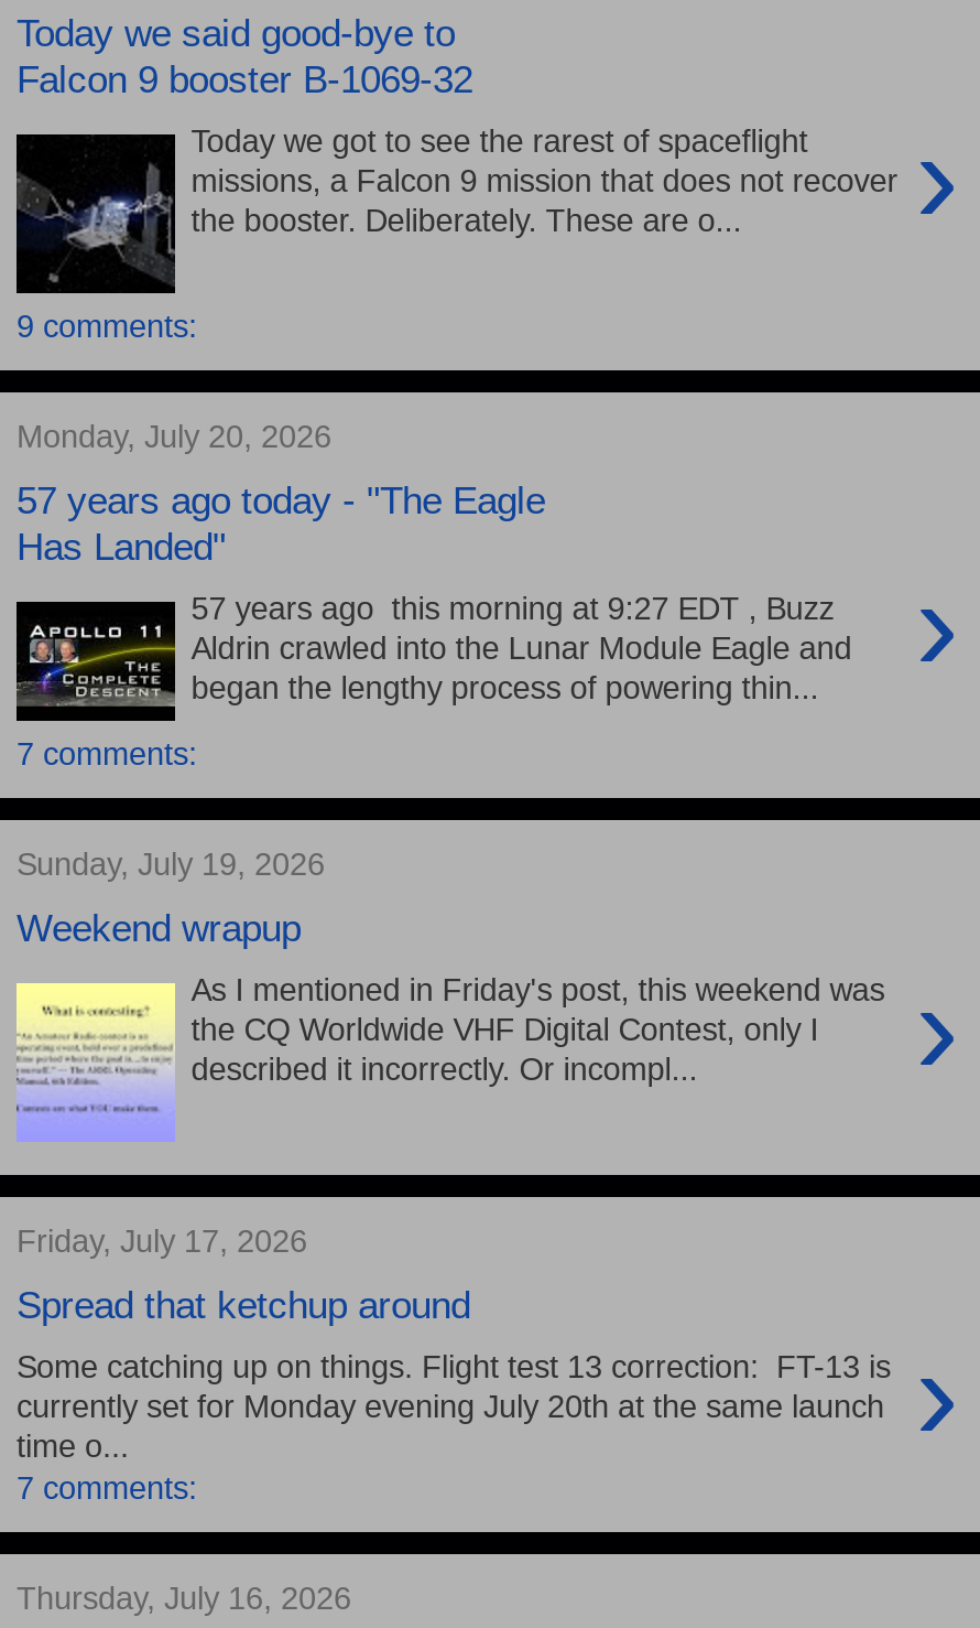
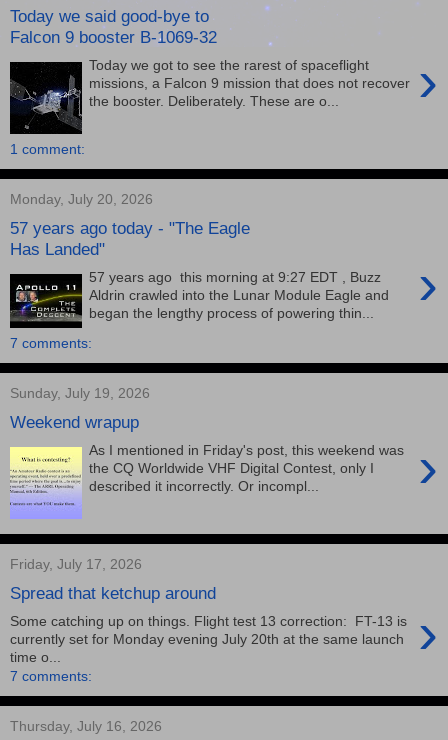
- 9 comments:
+ 1 comment:
